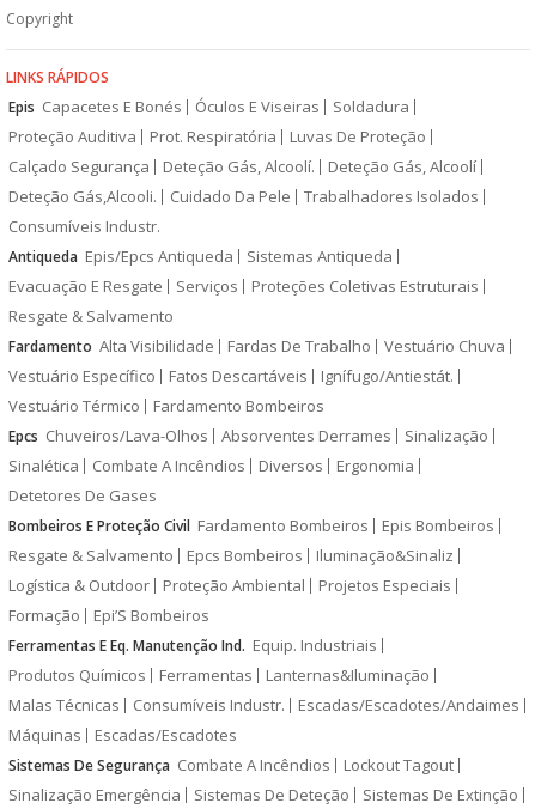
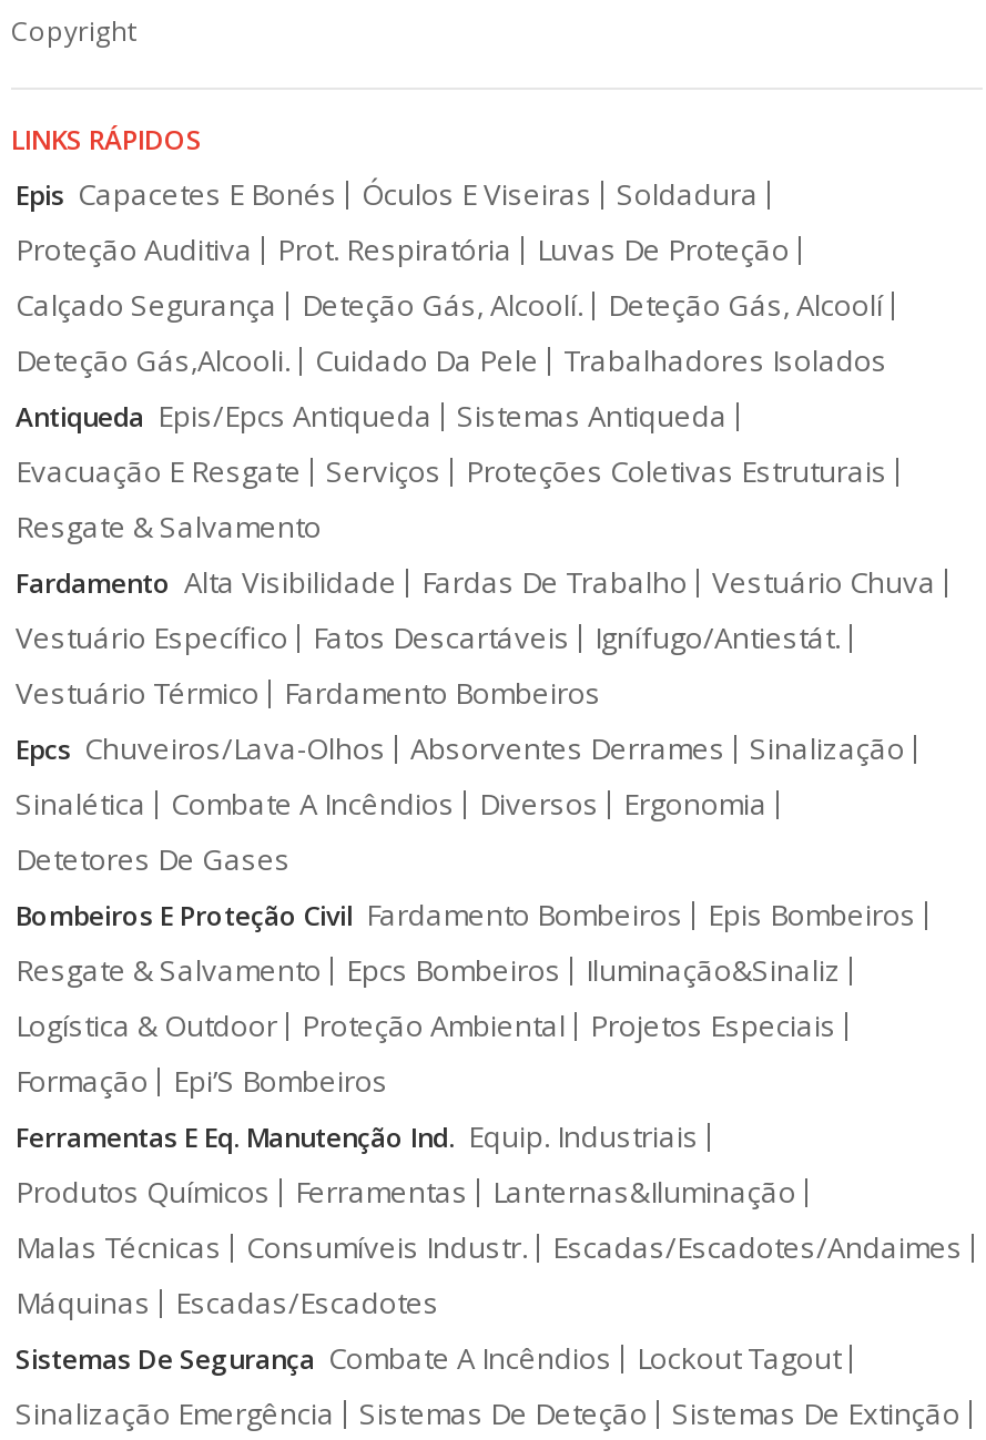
- Consumíveis Industr.
